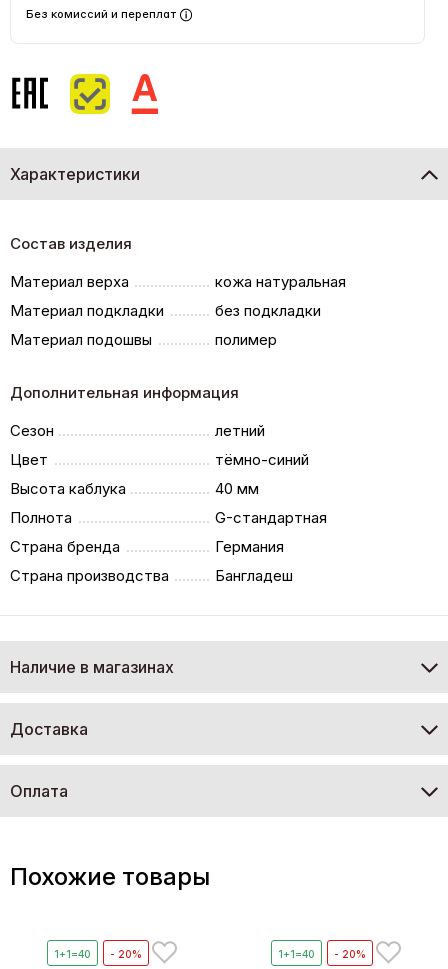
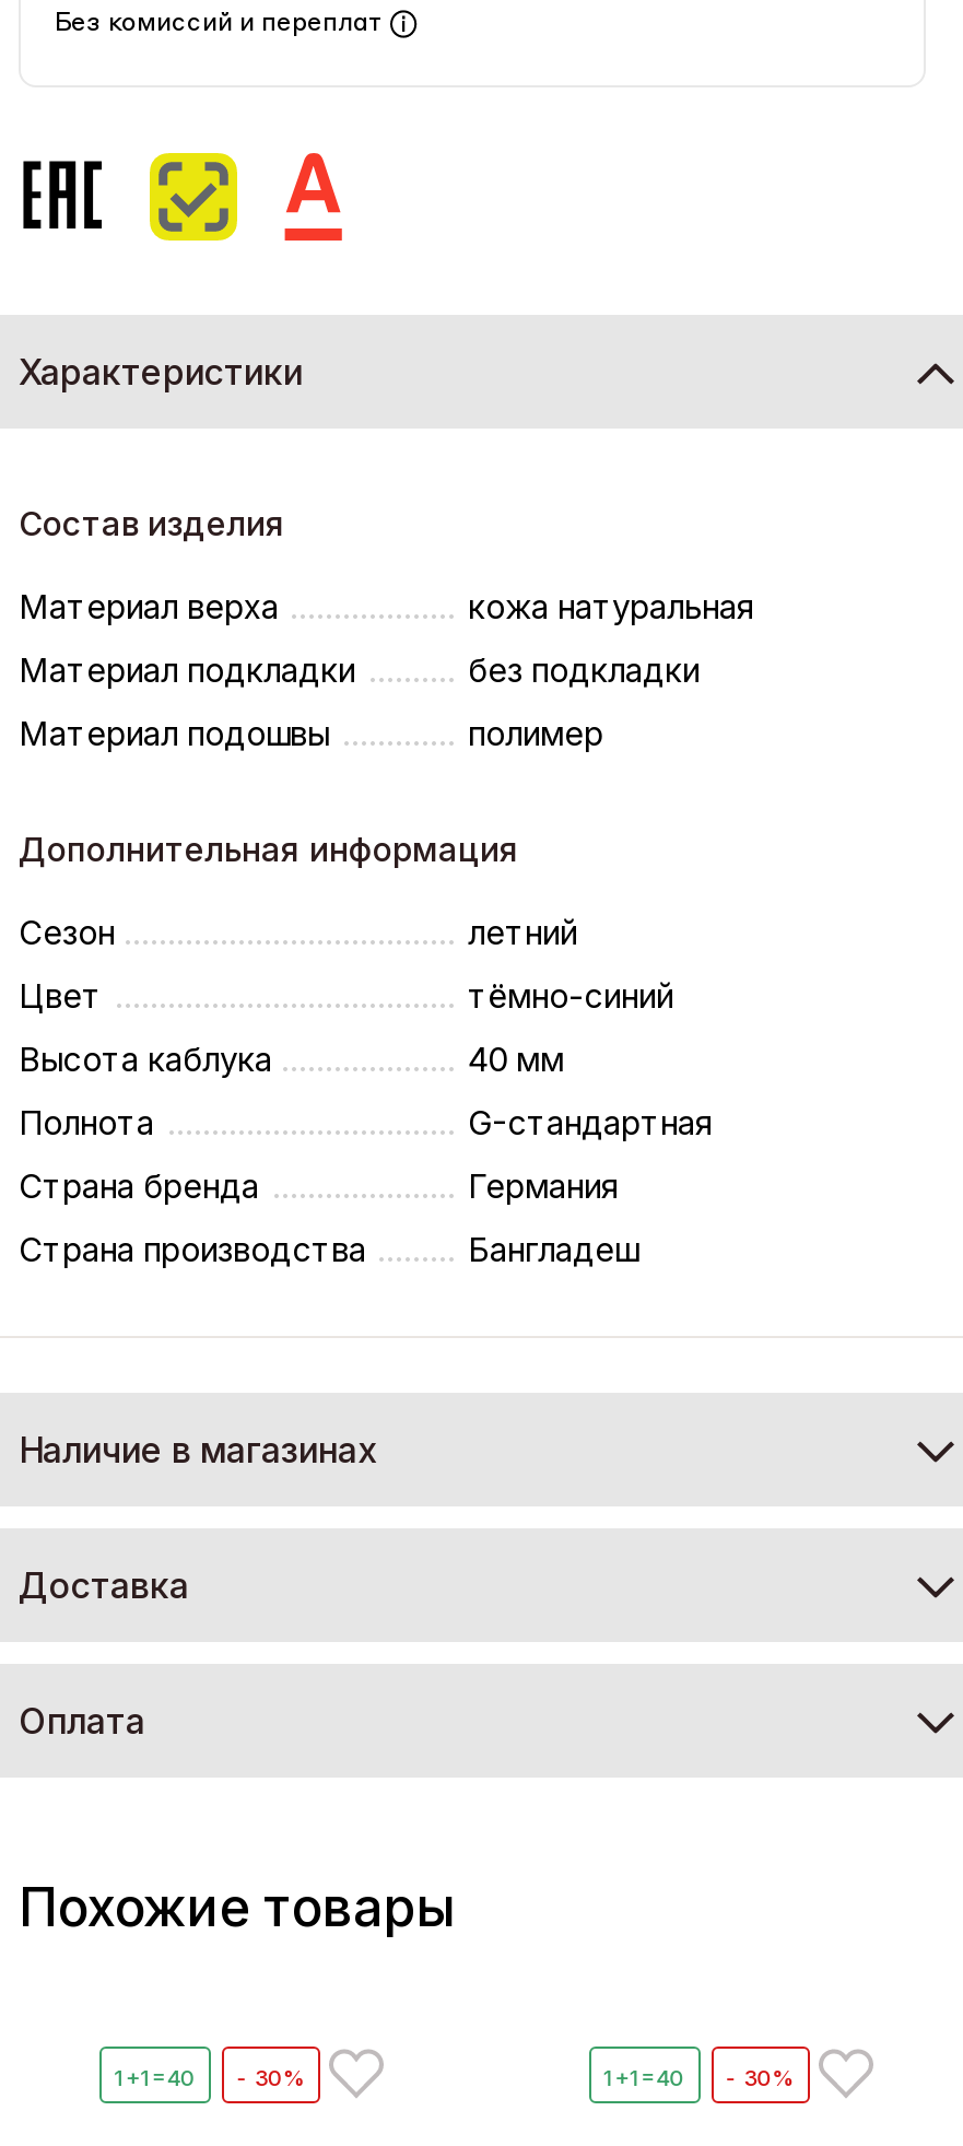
- 1+1=40 - 20%
+ 1+1=40 - 30%

- 1+1=40 - 20%
+ 1+1=40 - 30%
